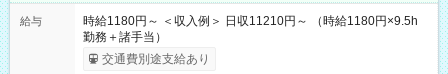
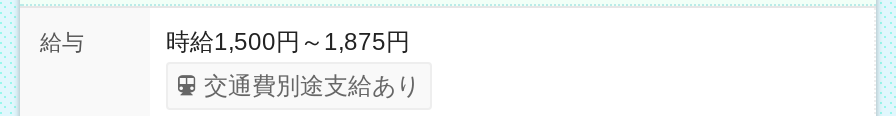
- 時給1180円～ ＜収入例＞ 日収11210円～ （時給1180円×9.5h
- 勤務＋諸手当）
+ 時給1,500円～1,875円
